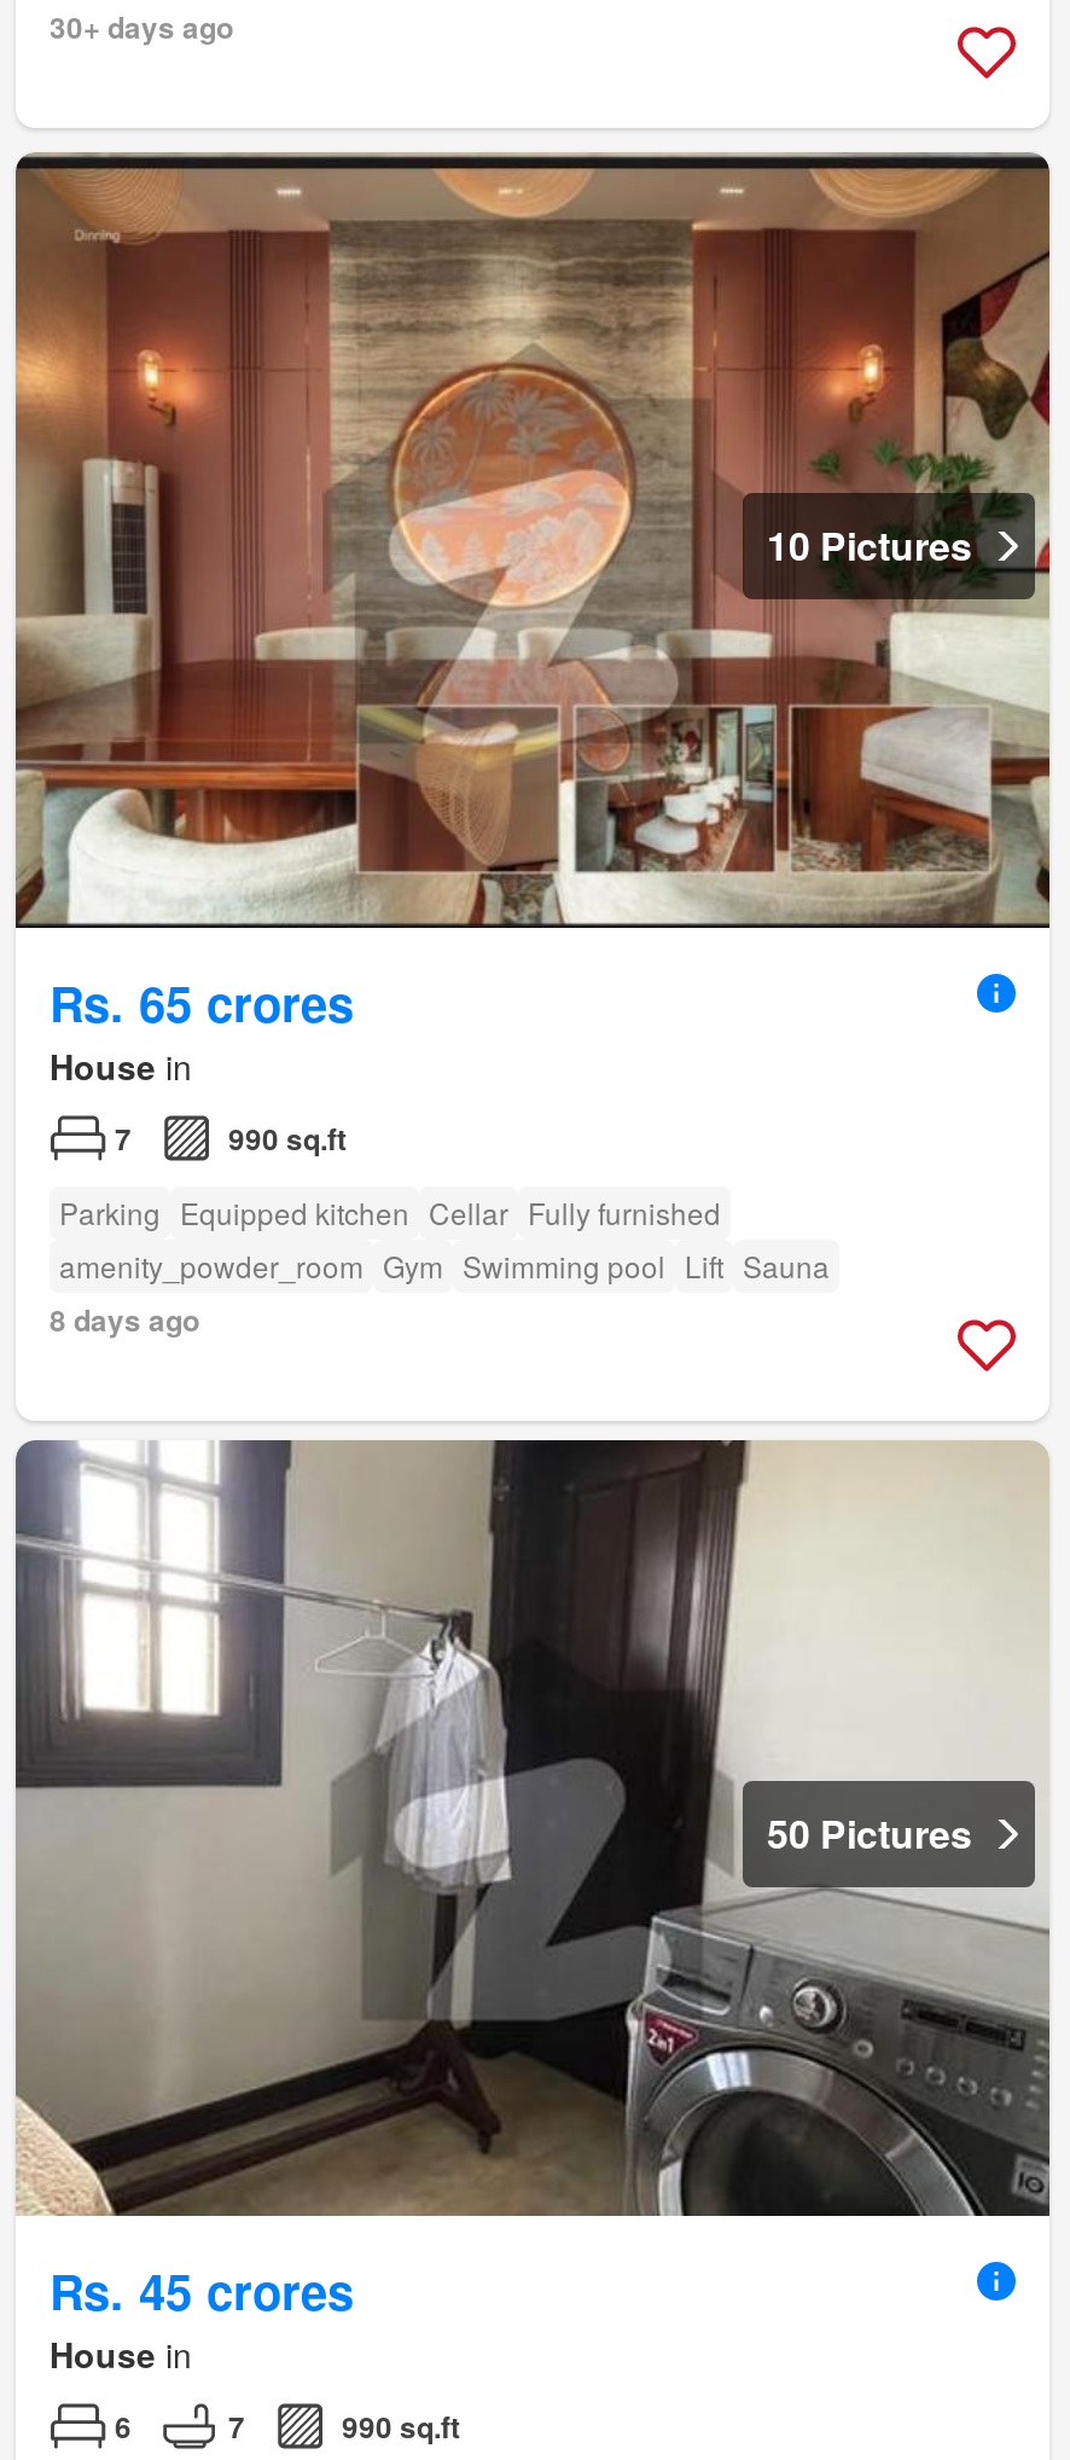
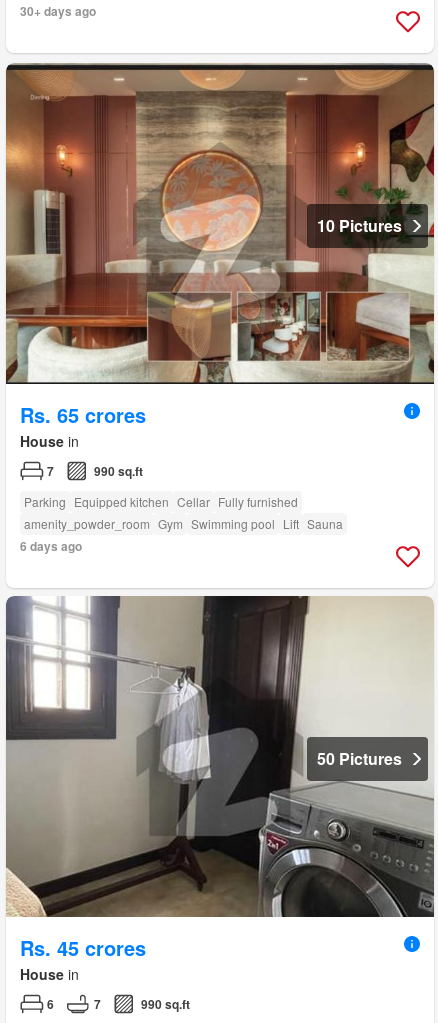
- 8 days ago
+ 6 days ago
